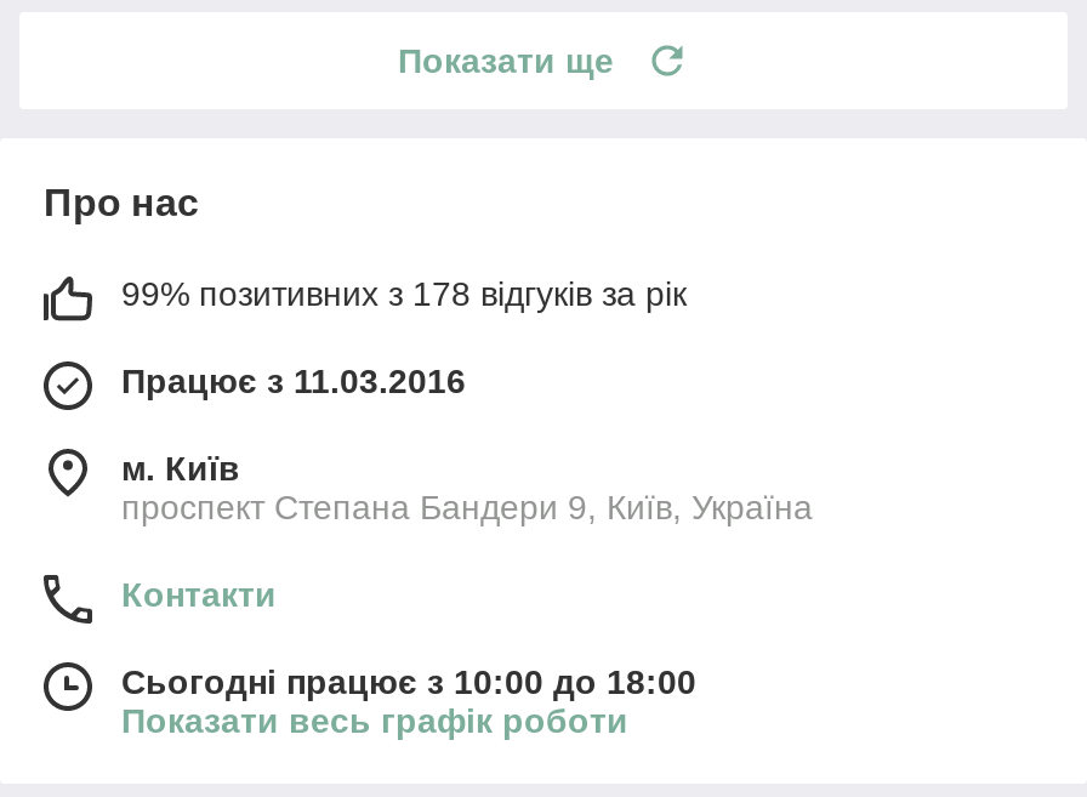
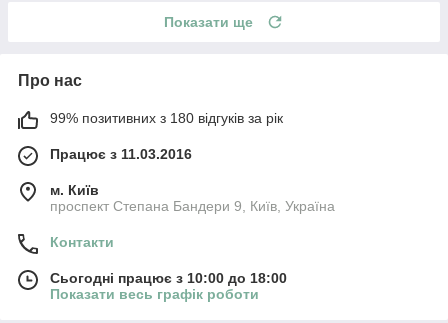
- 99% позитивних з 178 відгуків за рік
+ 99% позитивних з 180 відгуків за рік
